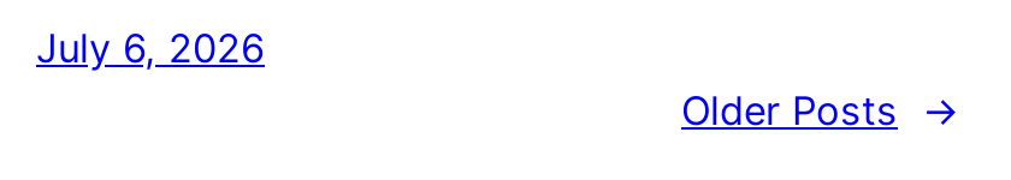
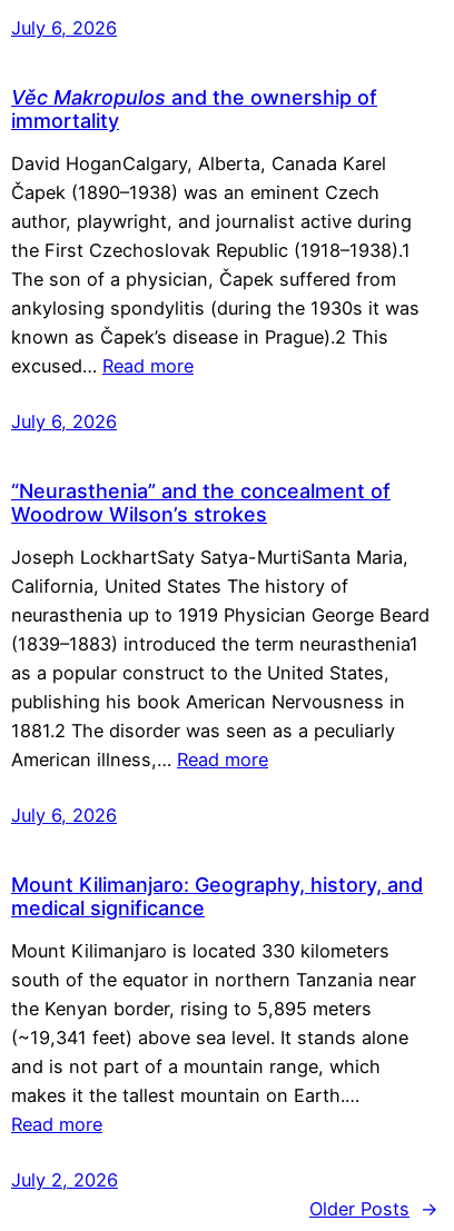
+ Věc Makropulos and the ownership of
+ immortality
+ David HoganCalgary, Alberta, Canada Karel
+ Čapek (1890–1938) was an eminent Czech
+ author, playwright, and journalist active during
+ the First Czechoslovak Republic (1918–1938).1
+ The son of a physician, Čapek suffered from
+ ankylosing spondylitis (during the 1930s it was
+ known as Čapek’s disease in Prague).2 This
+ excused… Read more
+ July 6, 2026
+ “Neurasthenia” and the concealment of
+ Woodrow Wilson’s strokes
+ Joseph LockhartSaty Satya-MurtiSanta Maria,
+ California, United States The history of
+ neurasthenia up to 1919 Physician George Beard
+ (1839–1883) introduced the term neurasthenia1
+ as a popular construct to the United States,
+ publishing his book American Nervousness in
+ 1881.2 The disorder was seen as a peculiarly
+ American illness,… Read more
+ July 6, 2026
+ Mount Kilimanjaro: Geography, history, and
+ medical significance
+ Mount Kilimanjaro is located 330 kilometers
+ south of the equator in northern Tanzania near
+ the Kenyan border, rising to 5,895 meters
+ (~19,341 feet) above sea level. It stands alone
+ and is not part of a mountain range, which
+ makes it the tallest mountain on Earth.…
+ Read more
+ July 2, 2026
